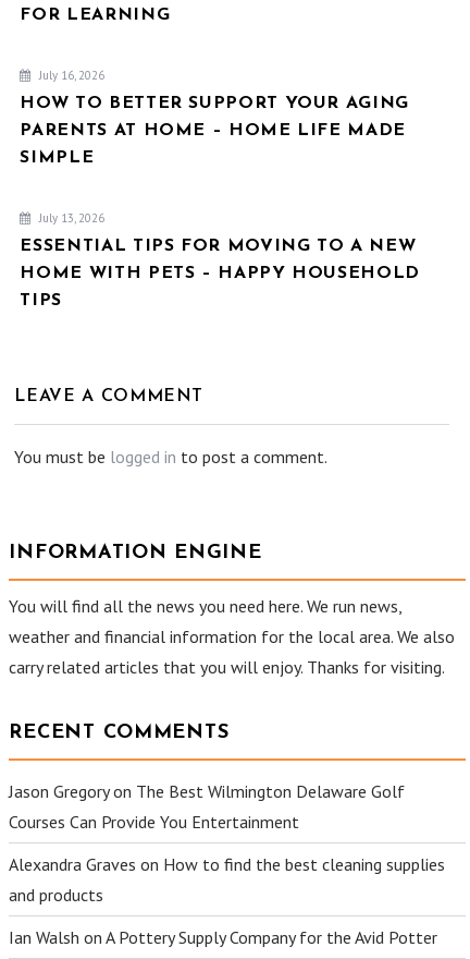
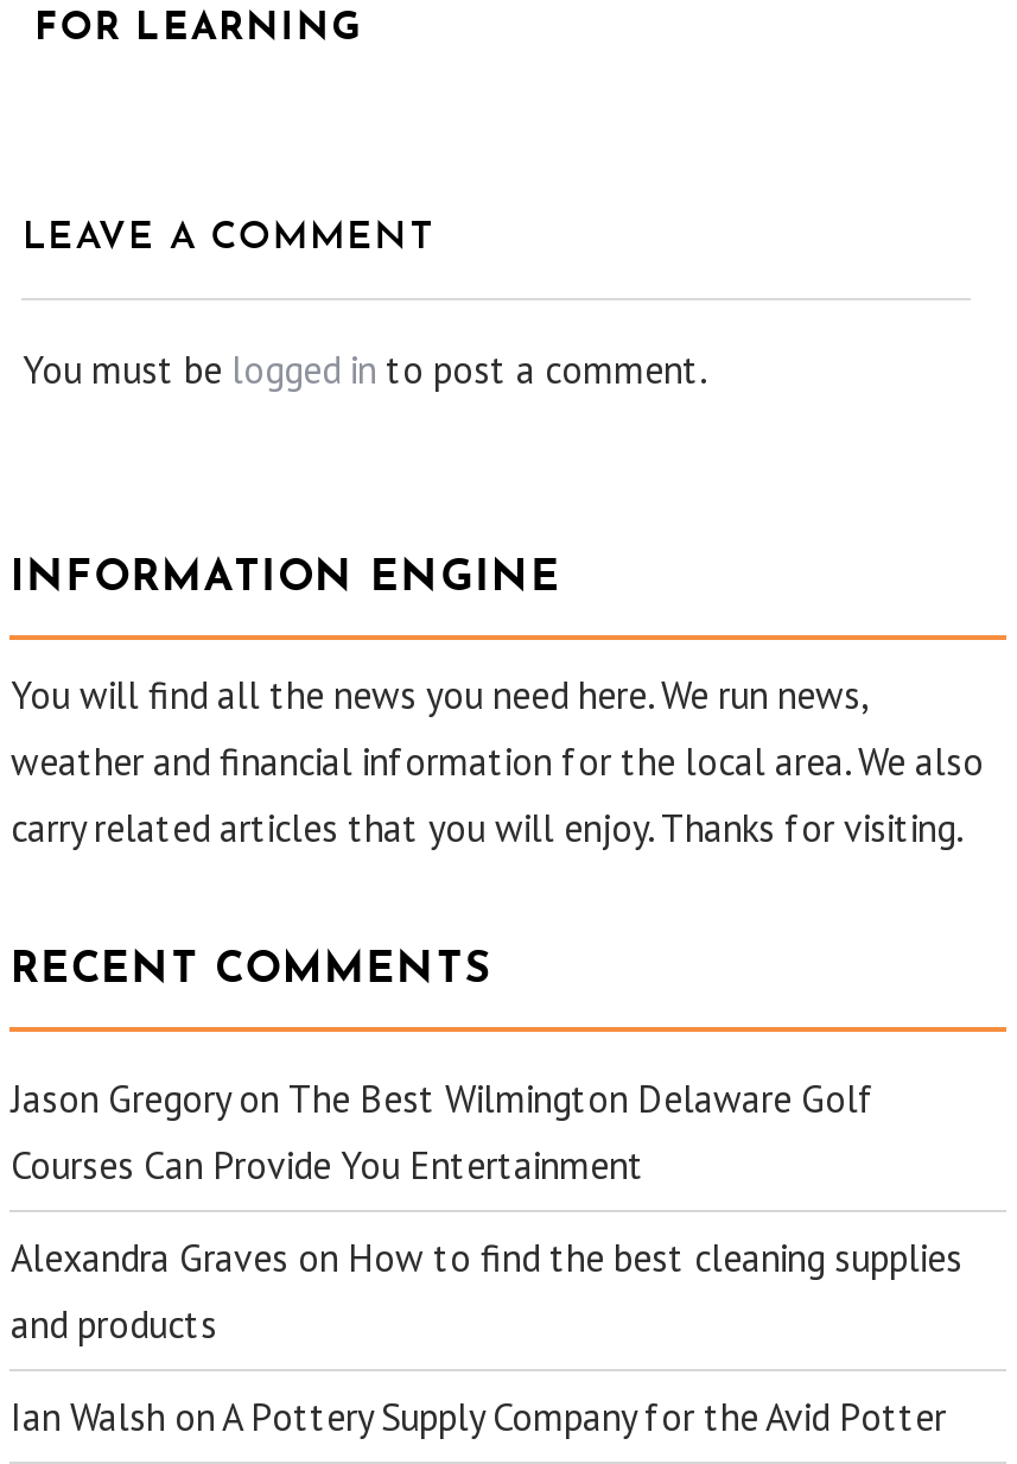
- July 16, 2026
- HOW TO BETTER SUPPORT YOUR AGING
- PARENTS AT HOME – HOME LIFE MADE
- SIMPLE
- July 13, 2026
- ESSENTIAL TIPS FOR MOVING TO A NEW
- HOME WITH PETS – HAPPY HOUSEHOLD
- TIPS
